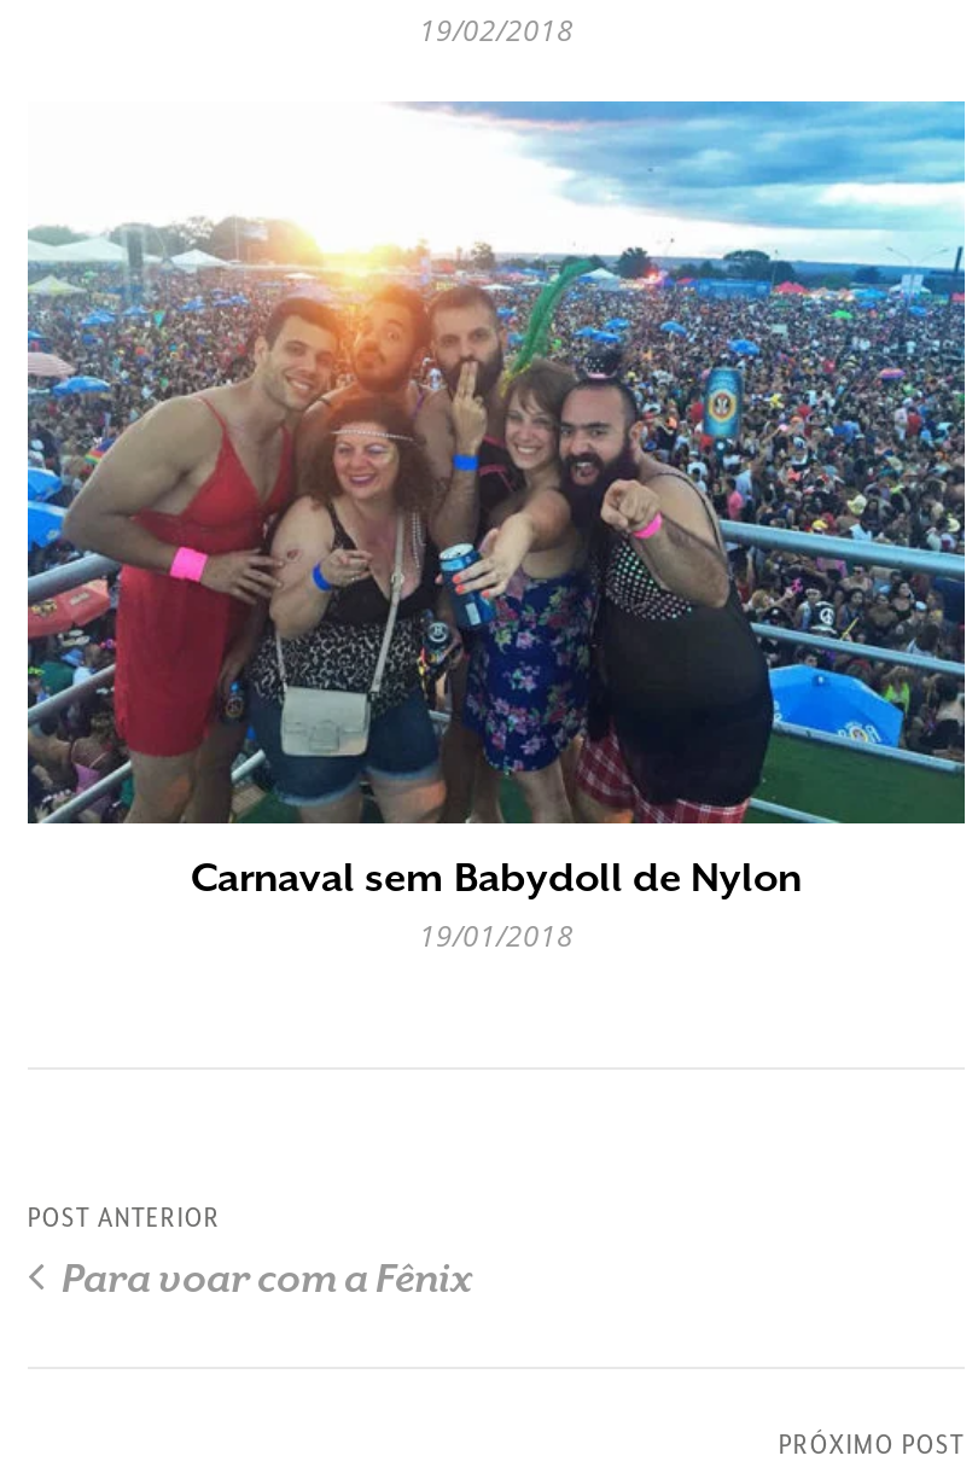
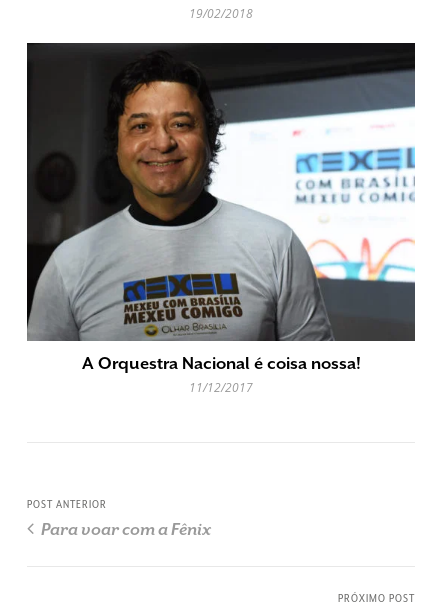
- [image]
- Carnaval sem Babydoll de Nylon
- 19/01/2018
+ [image]
+ A Orquestra Nacional é coisa nossa!
+ 11/12/2017
